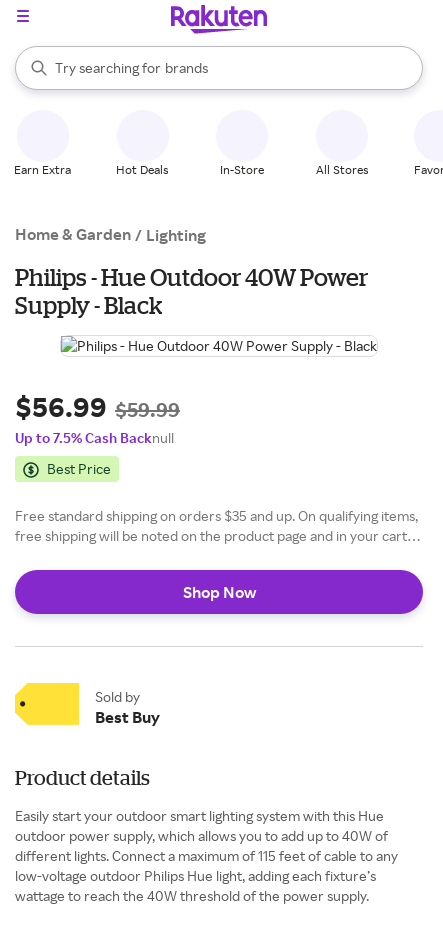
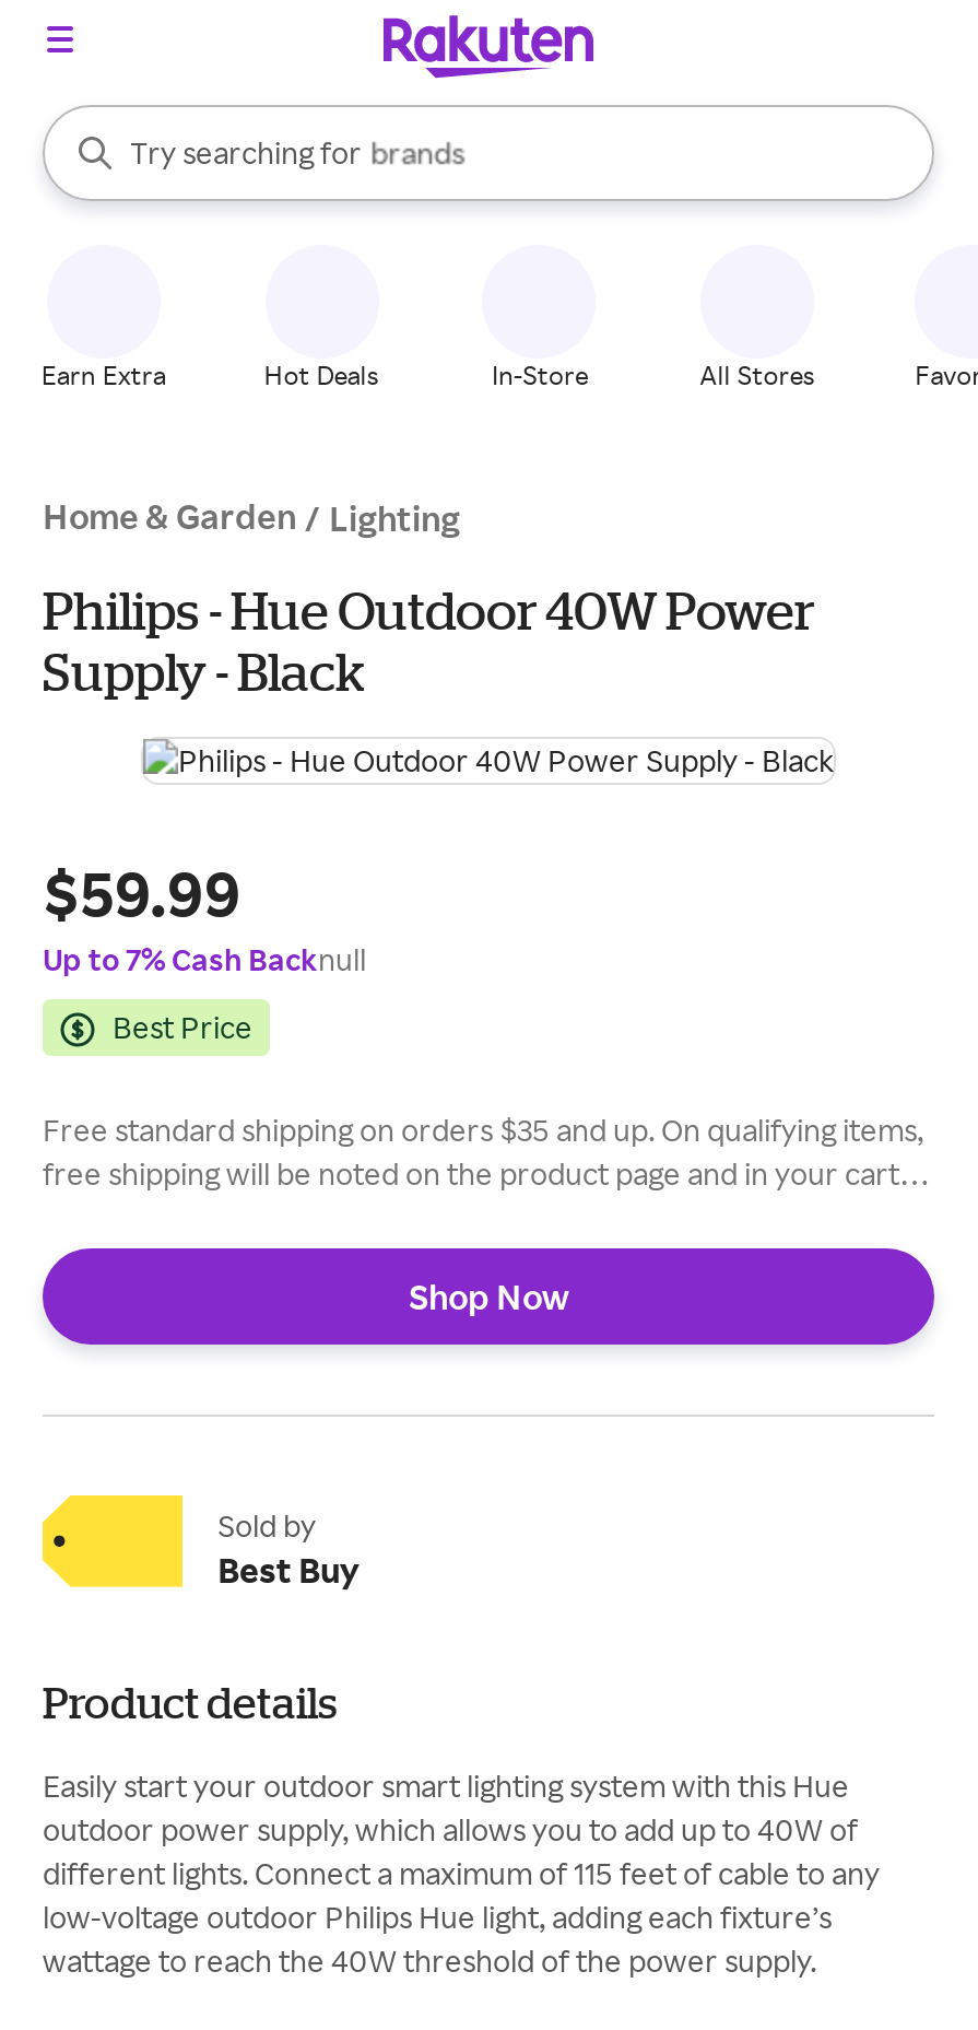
- $56.99 $59.99
- Up to 7.5% Cash Backnull
+ $59.99
+ Up to 7% Cash Backnull
